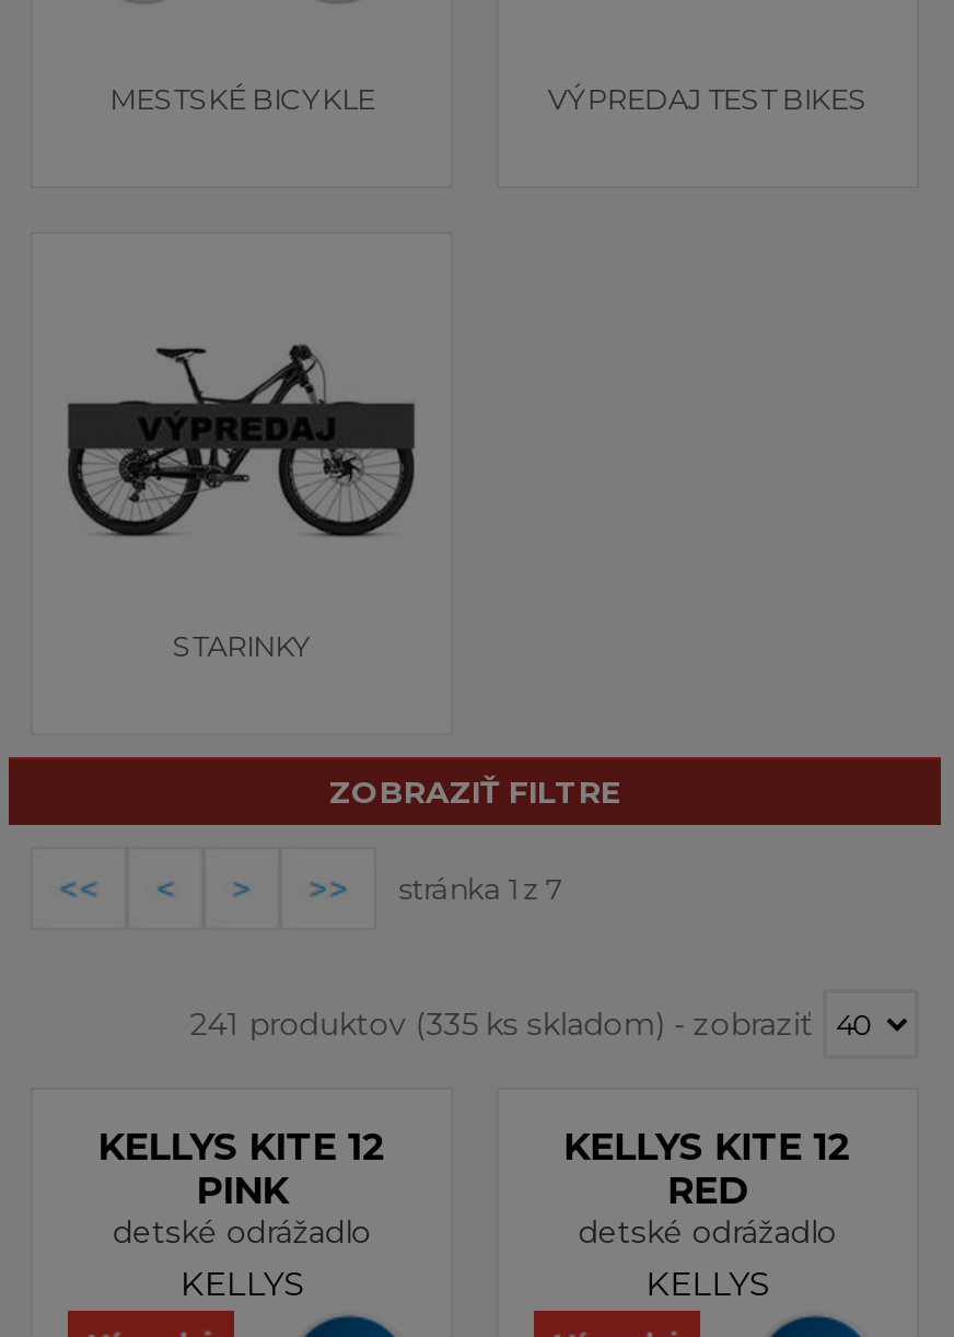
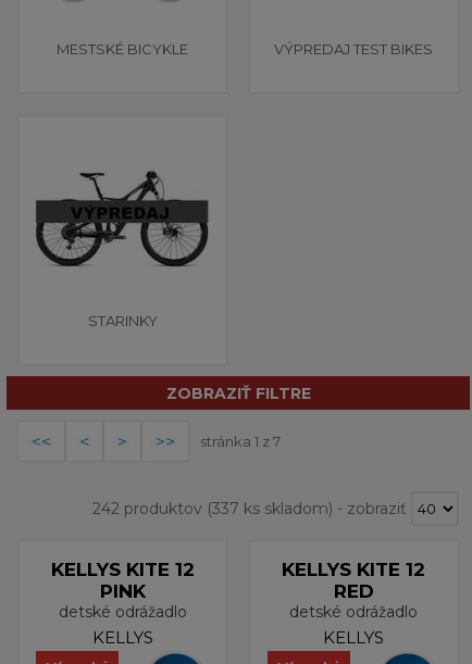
- 241 produktov (335 ks skladom) - zobraziť
+ 242 produktov (337 ks skladom) - zobraziť
